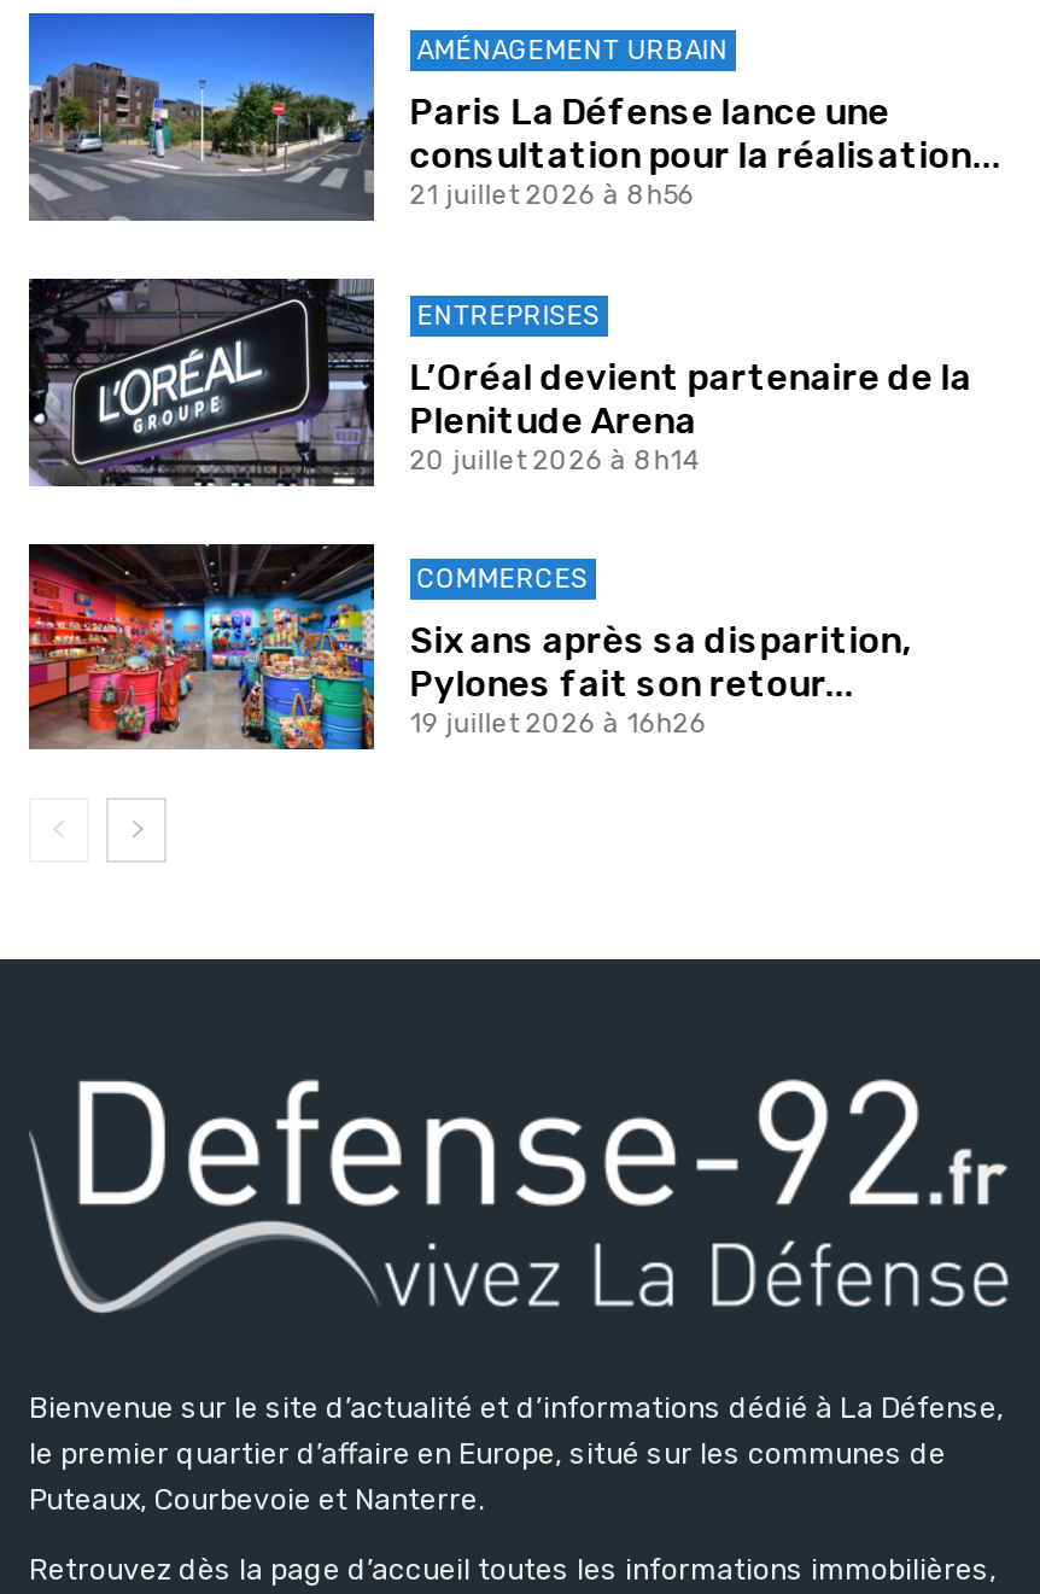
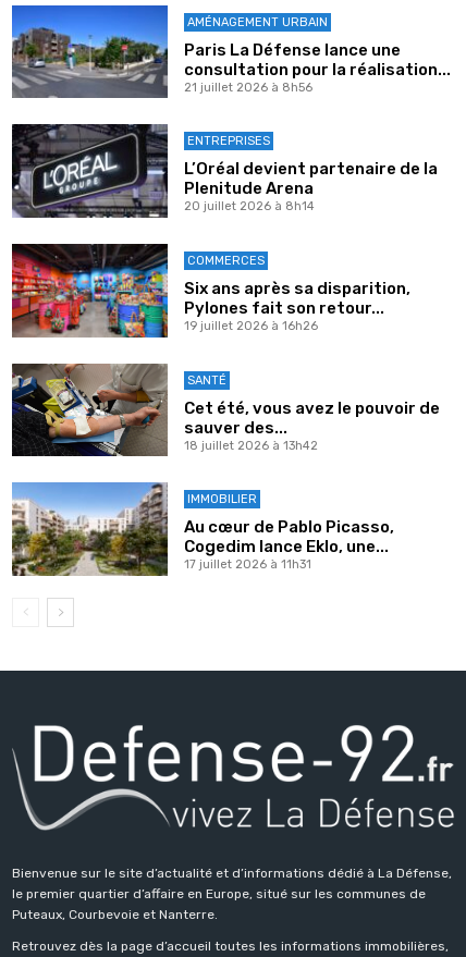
+ [image]
+ SANTÉ
+ Cet été, vous avez le pouvoir de
+ sauver des...
+ 18 juillet 2026 à 13h42

+ [image]
+ IMMOBILIER
+ Au cœur de Pablo Picasso,
+ Cogedim lance Eklo, une...
+ 17 juillet 2026 à 11h31
